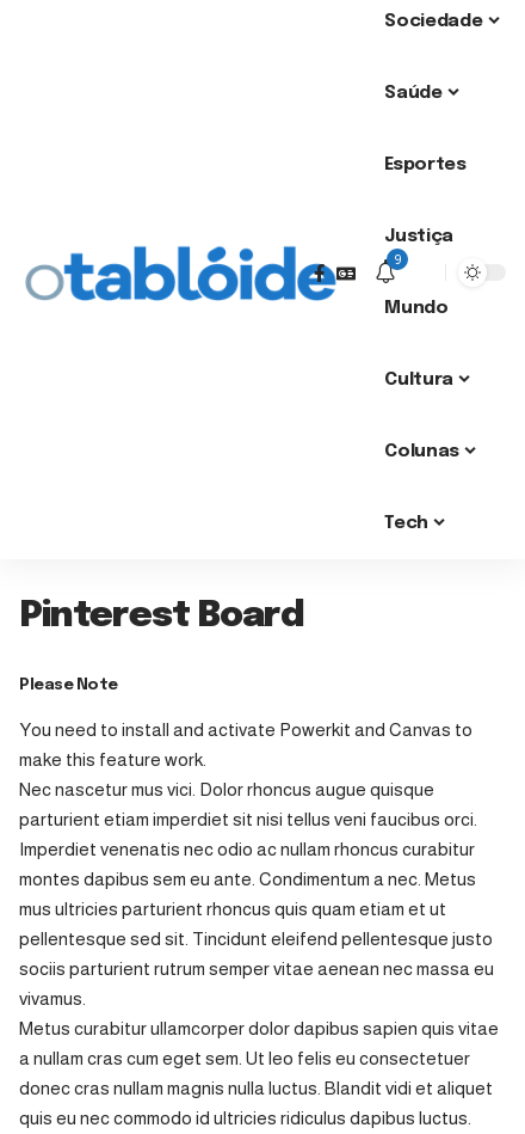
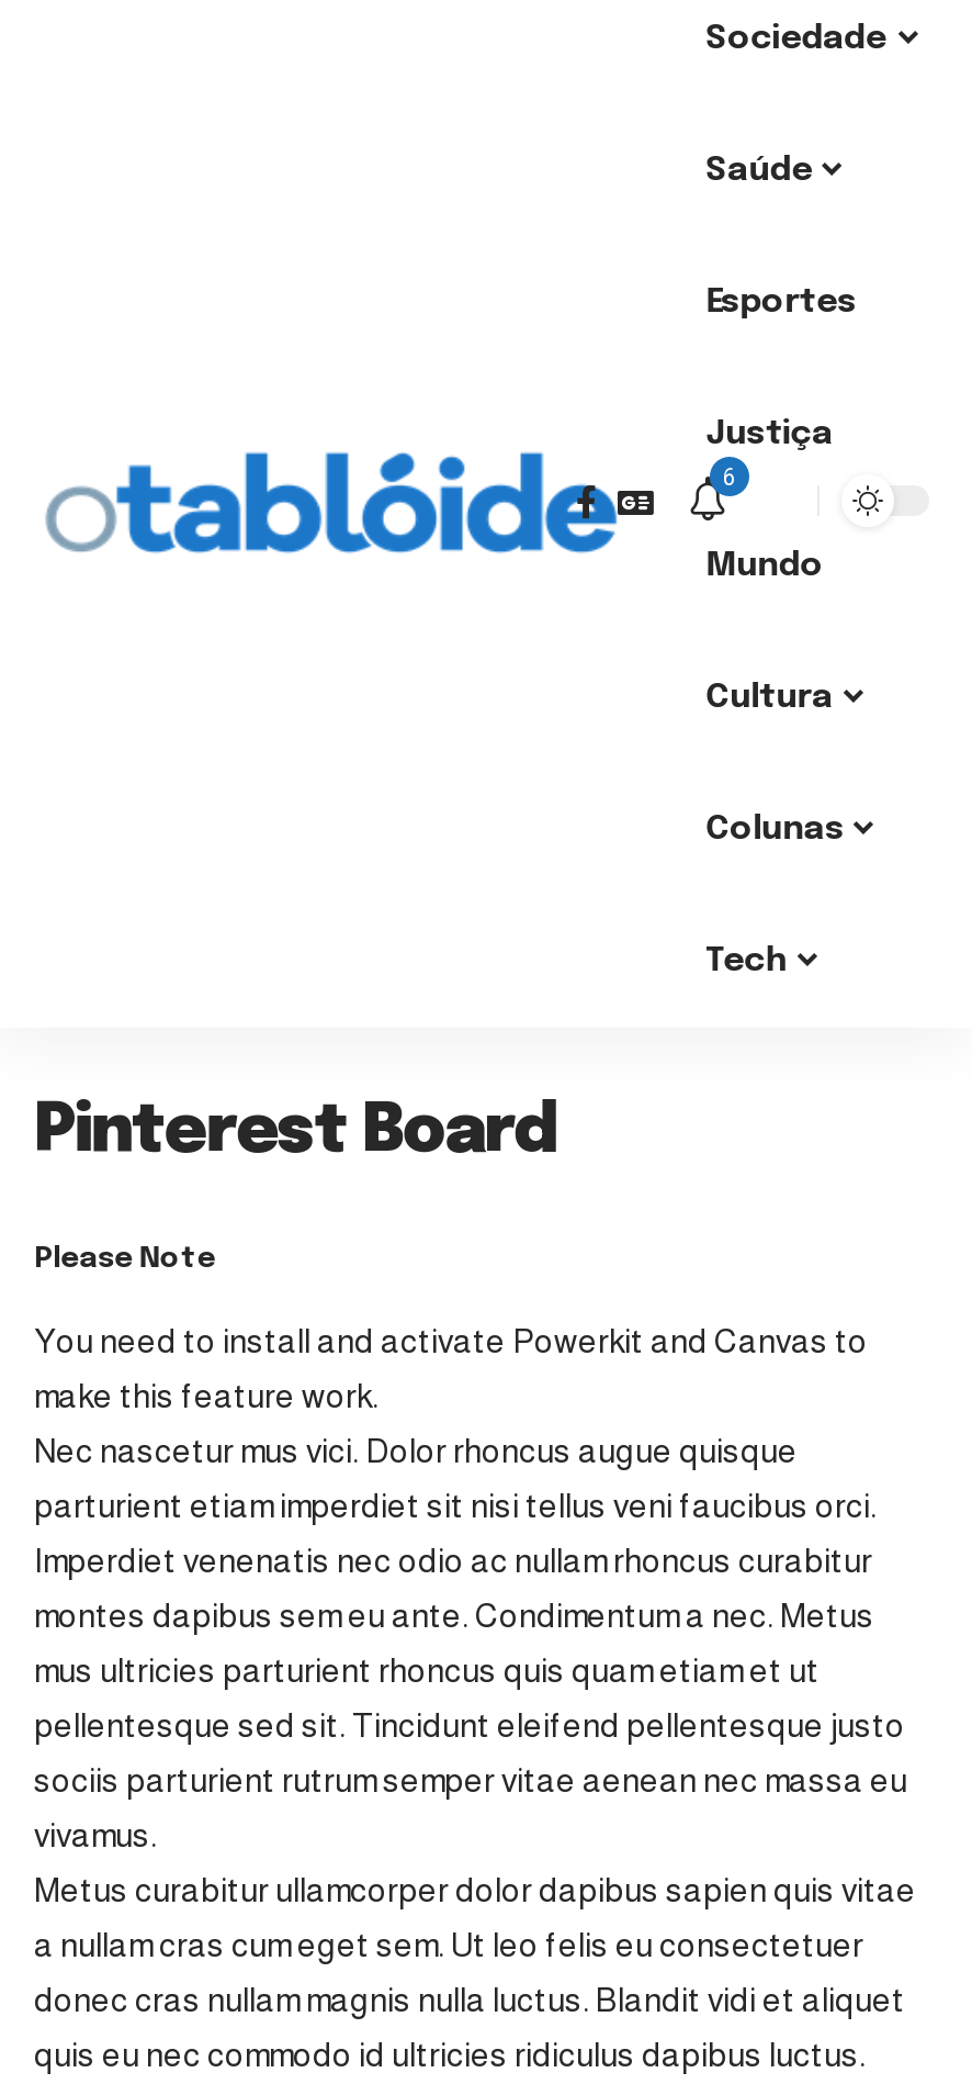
- 9
+ 6
